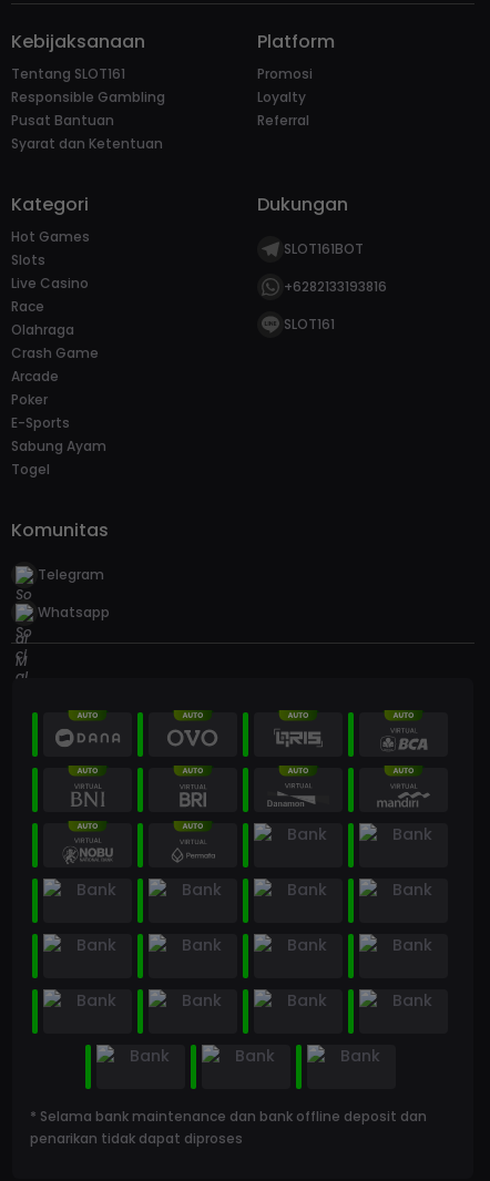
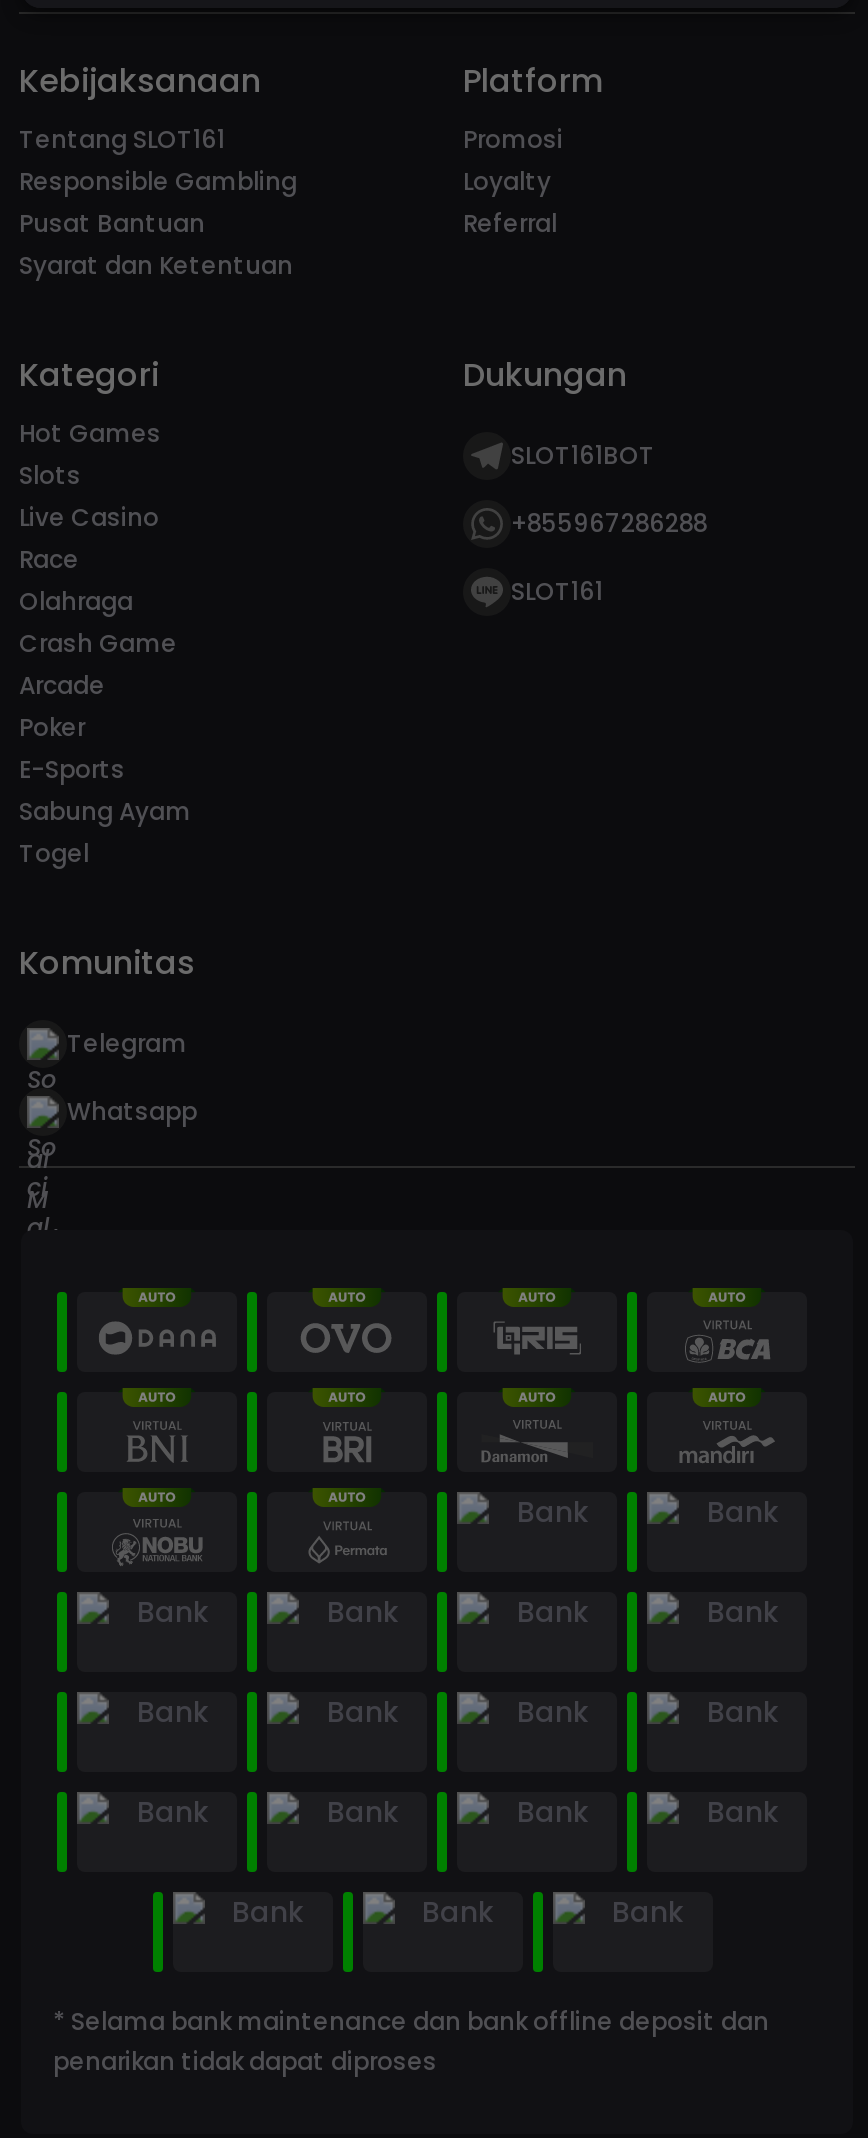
- +6282133193816
+ +855967286288
